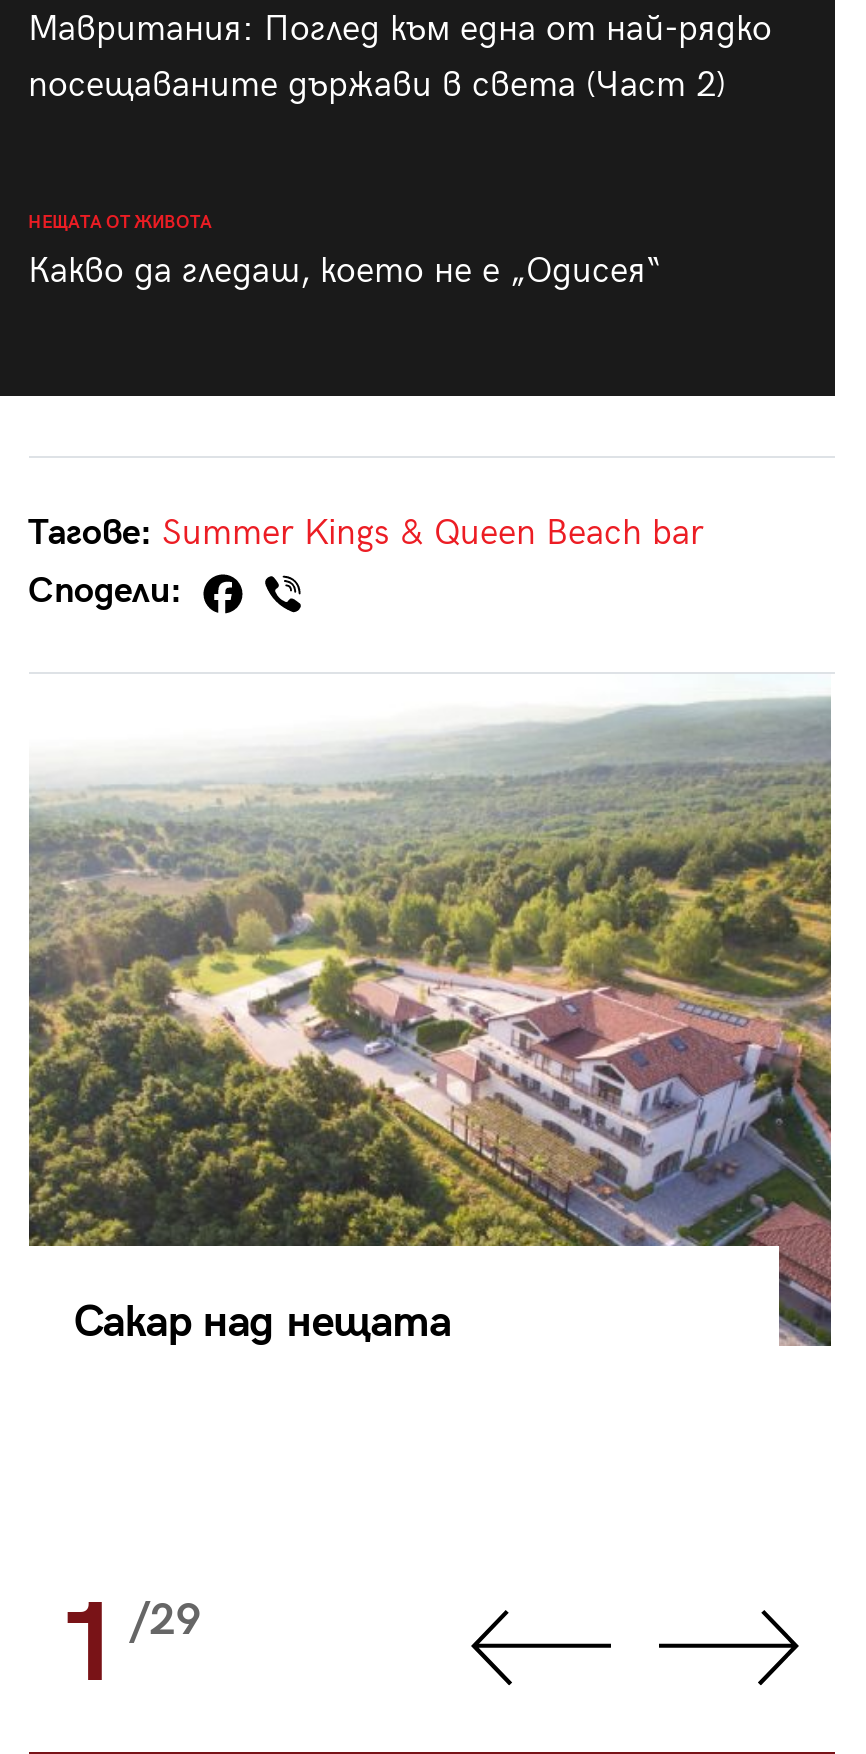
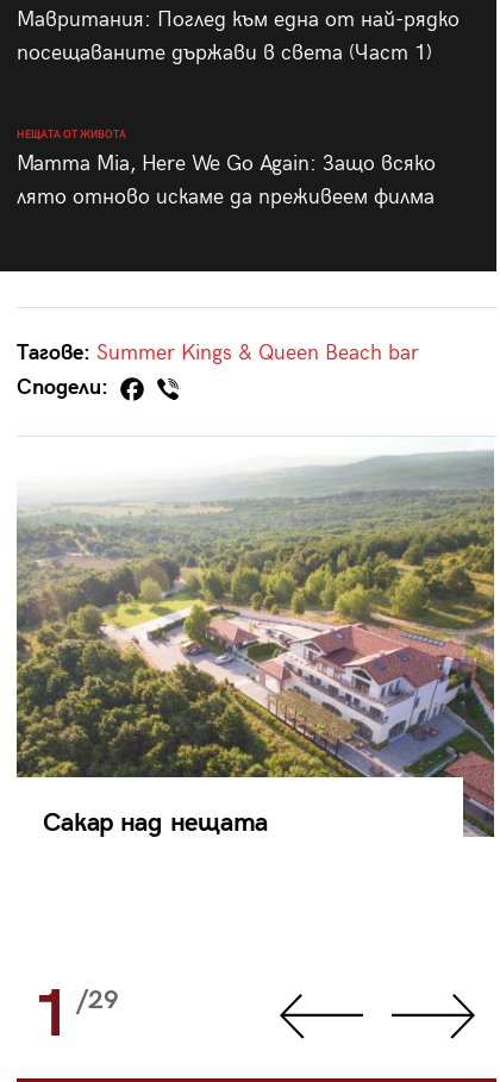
- посещаваните държави в света (Част 2)
+ посещаваните държави в света (Част 1)

- Какво да гледаш, което не е „Одисея“
+ Mamma Mia, Here We Go Again: Защо всяко
+ лято отново искаме да преживеем филма
